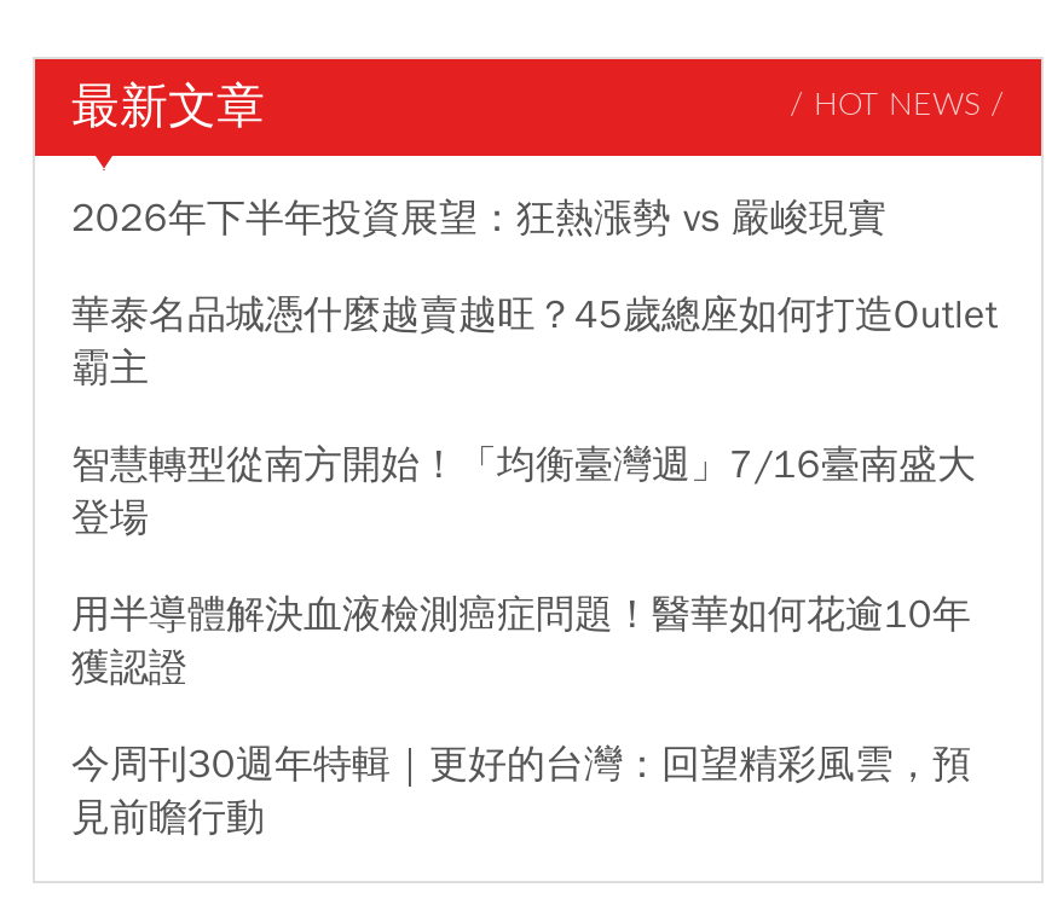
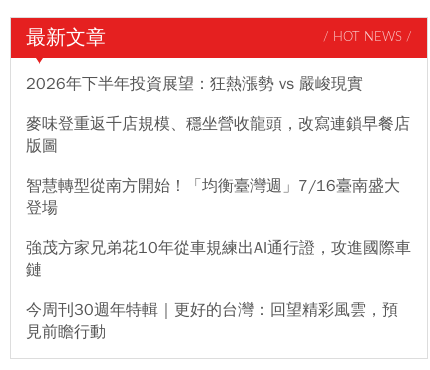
- 華泰名品城憑什麼越賣越旺？45歲總座如何打造Outlet
- 霸主
+ 麥味登重返千店規模、穩坐營收龍頭，改寫連鎖早餐店
+ 版圖

- 用半導體解決血液檢測癌症問題！醫華如何花逾10年
- 獲認證
+ 強茂方家兄弟花10年從車規練出AI通行證，攻進國際車
+ 鏈
